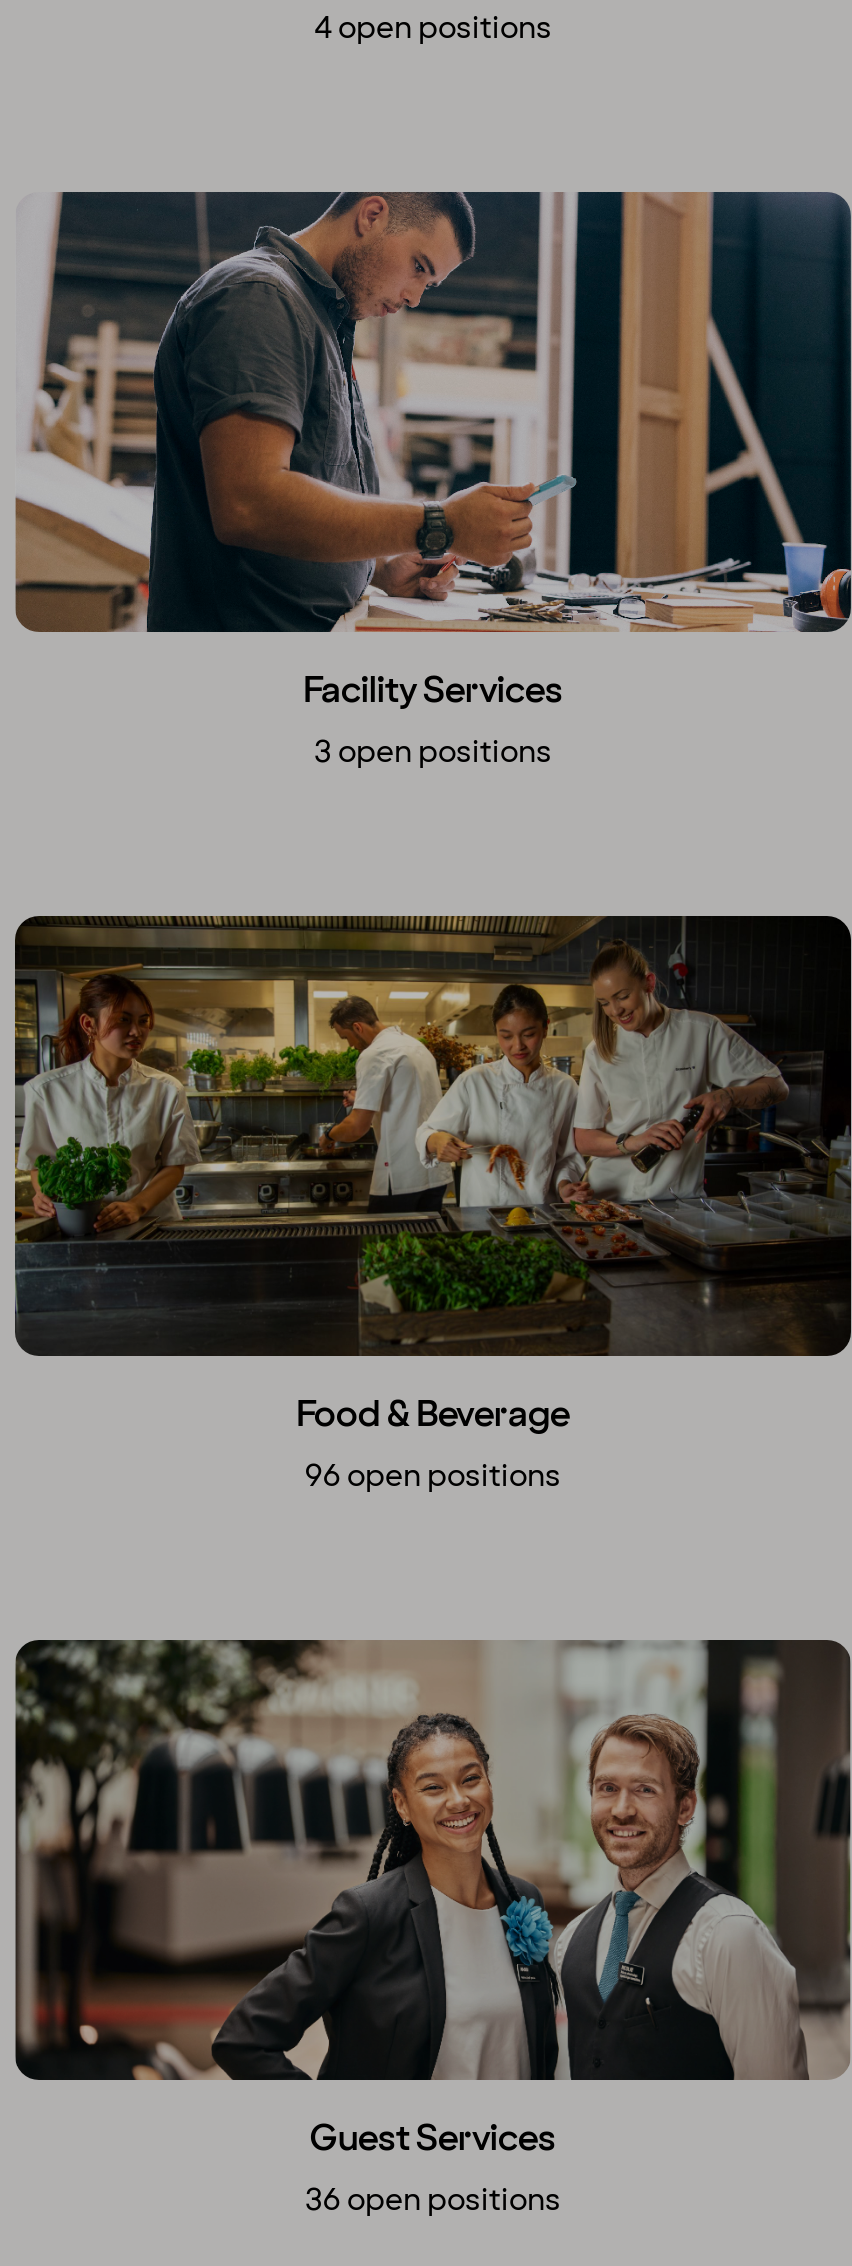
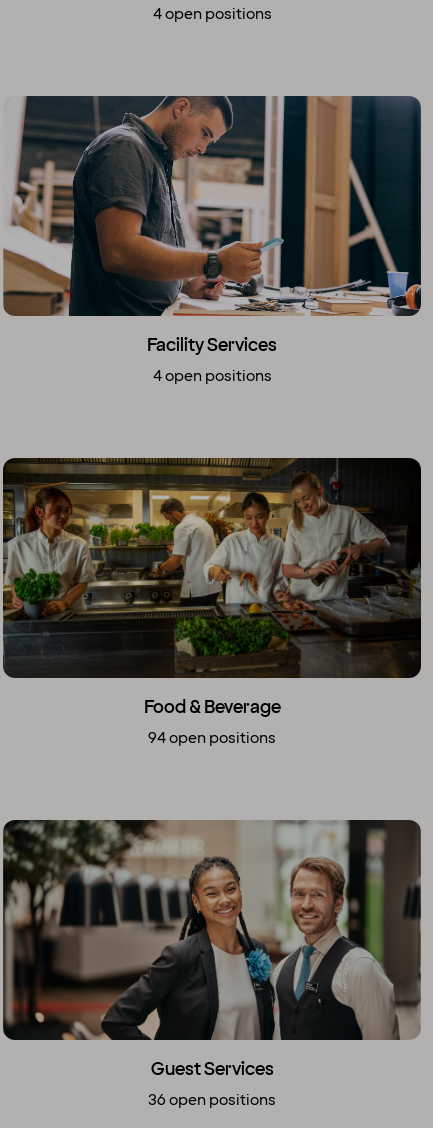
- 3 open positions
+ 4 open positions

- 96 open positions
+ 94 open positions
